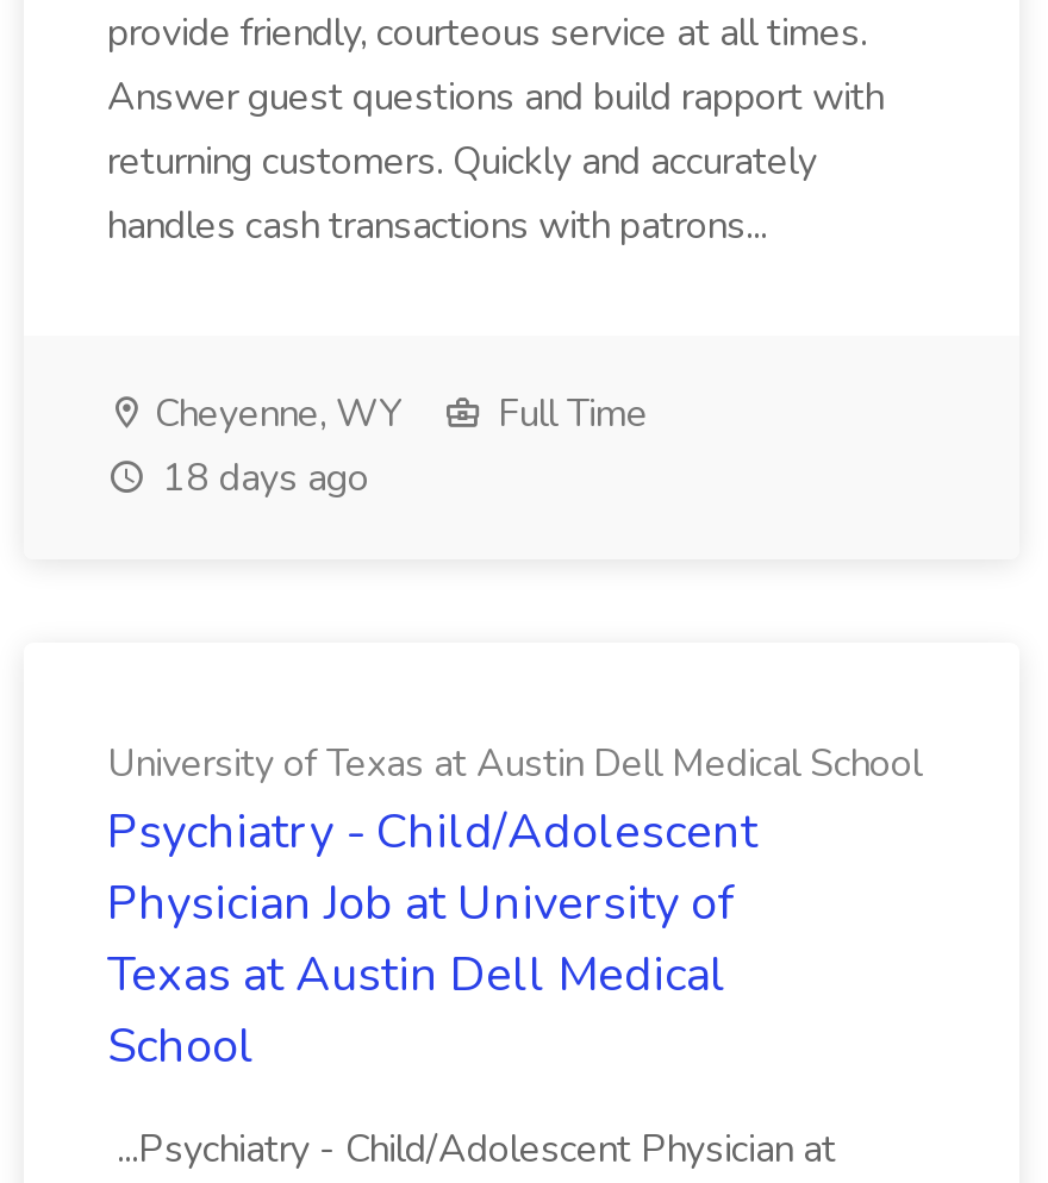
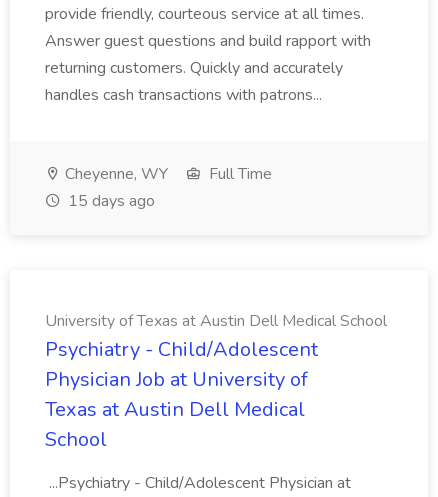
- 18 days ago
+ 15 days ago
